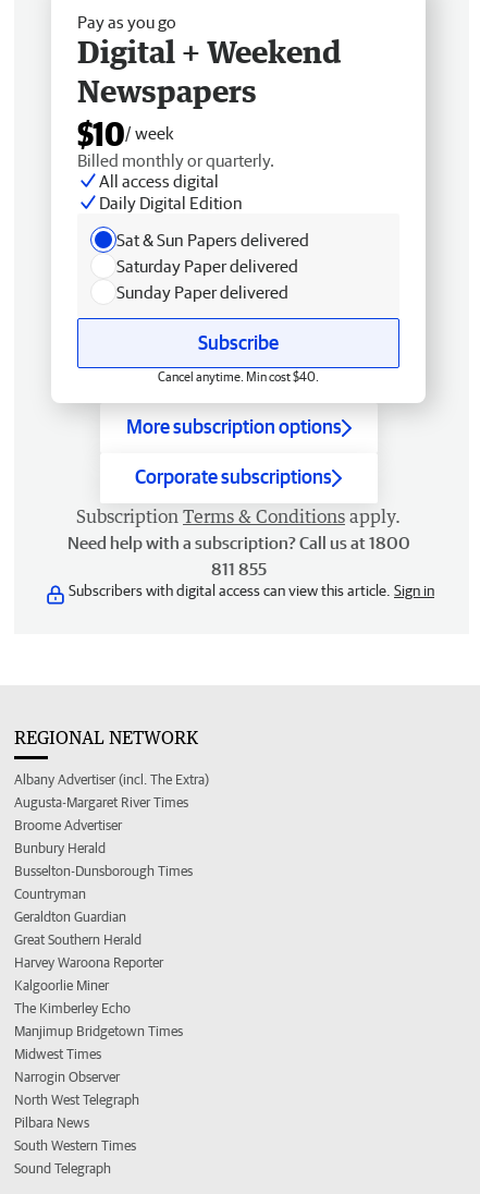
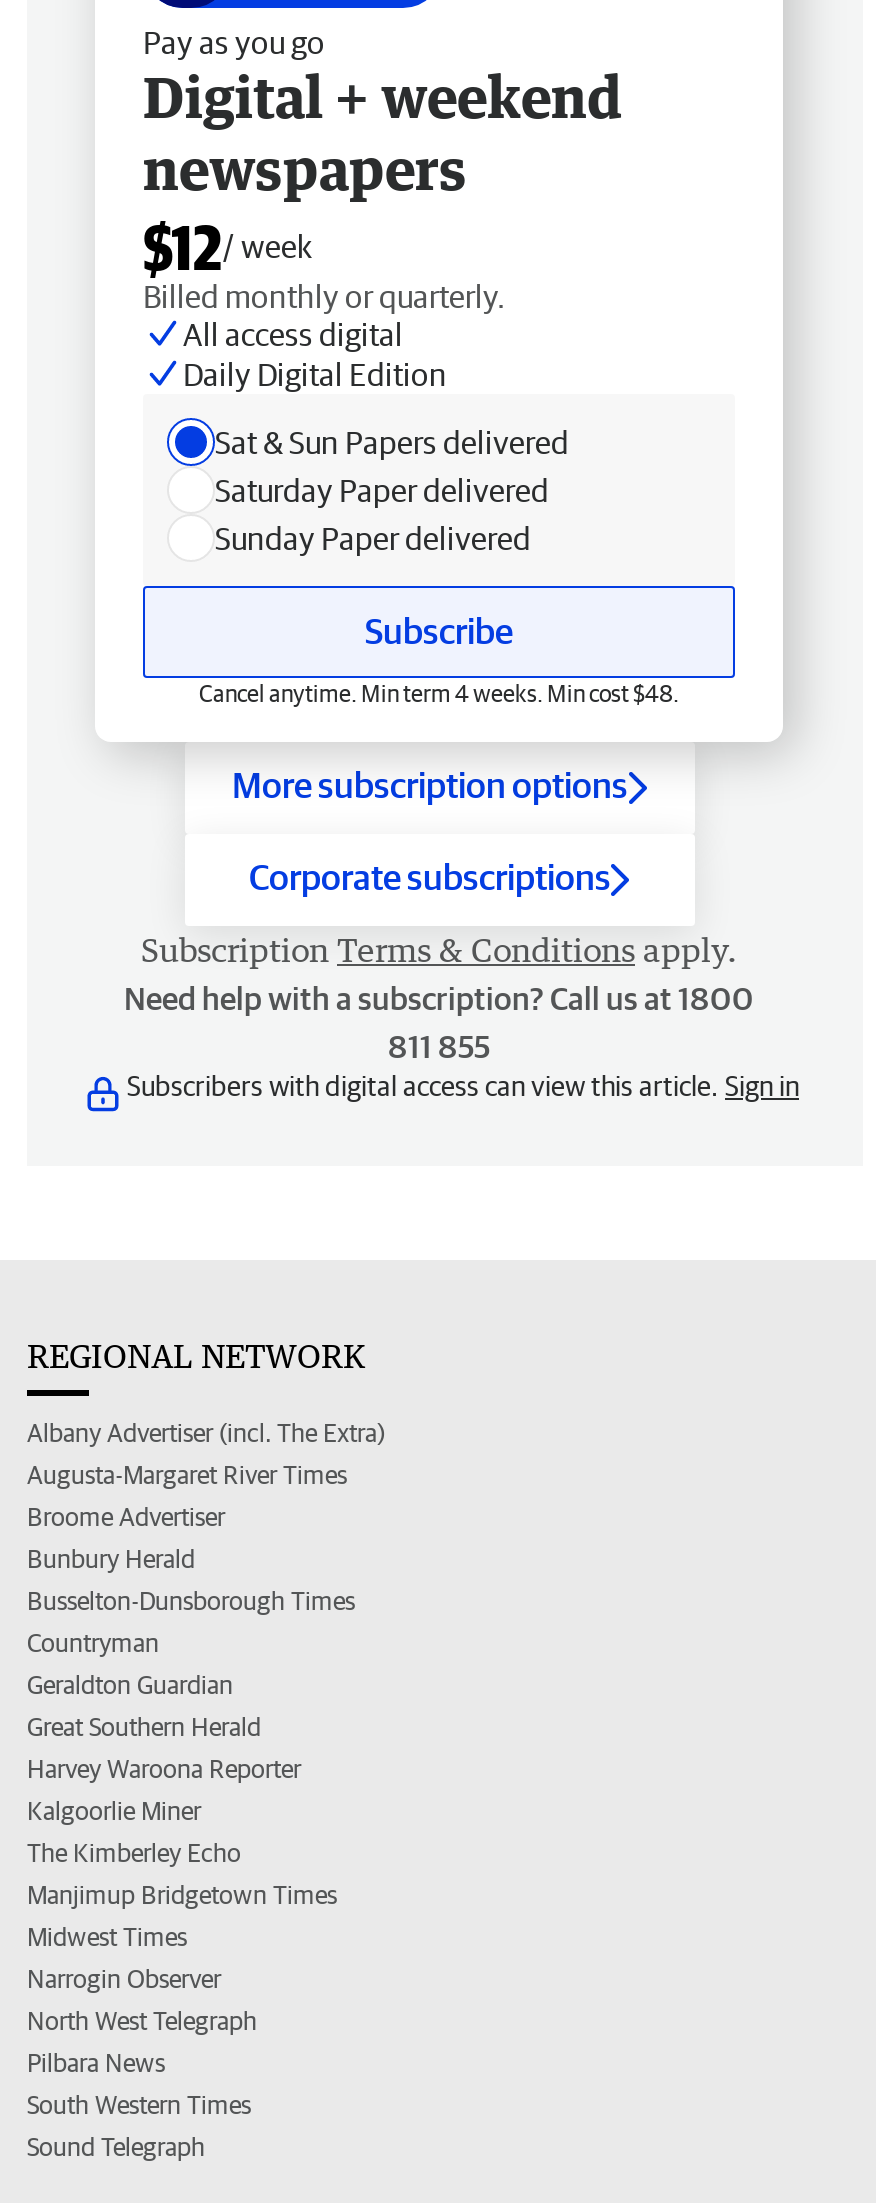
- Digital + Weekend
- Newspapers
- $10/ week
+ Digital + weekend
+ newspapers
+ $12/ week

- Cancel anytime. Min cost $40.
+ Cancel anytime. Min term 4 weeks. Min cost $48.
